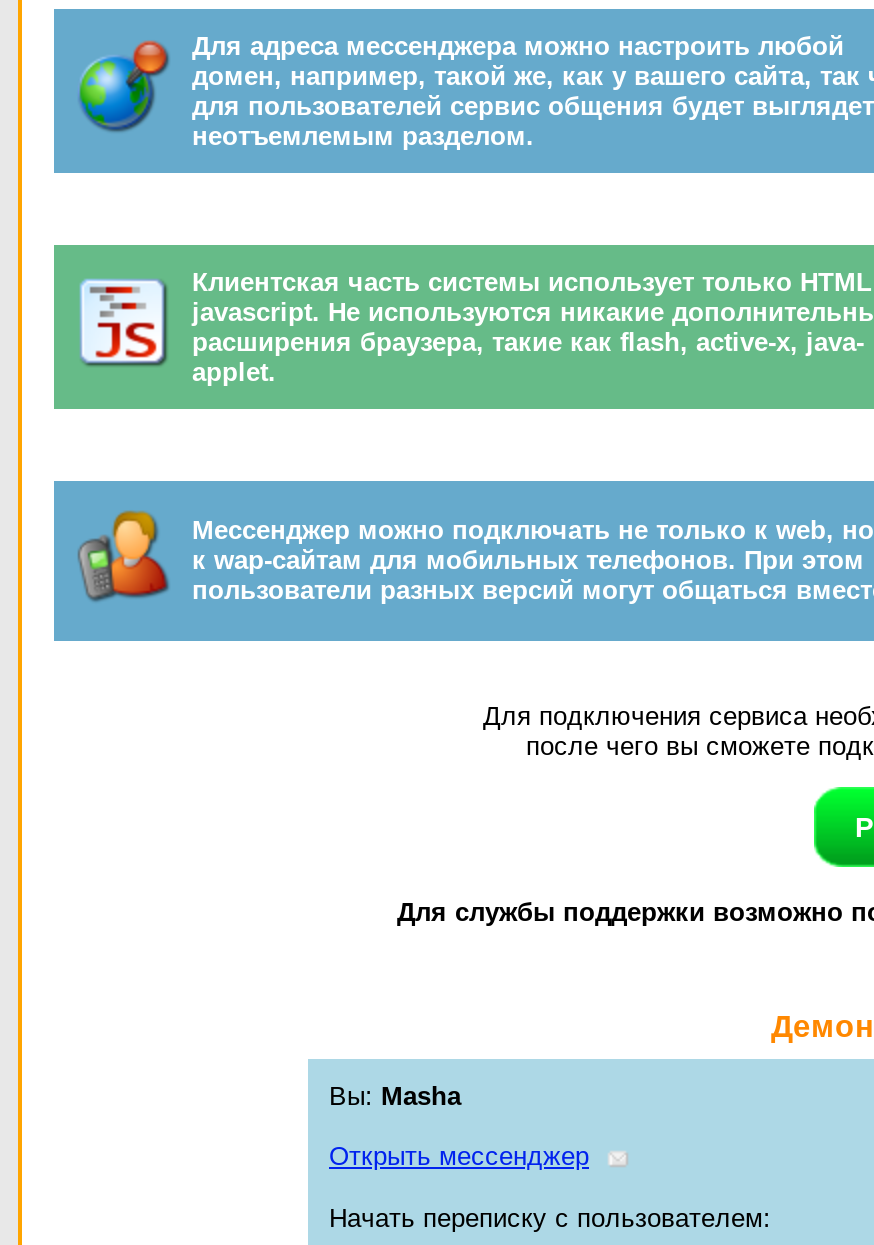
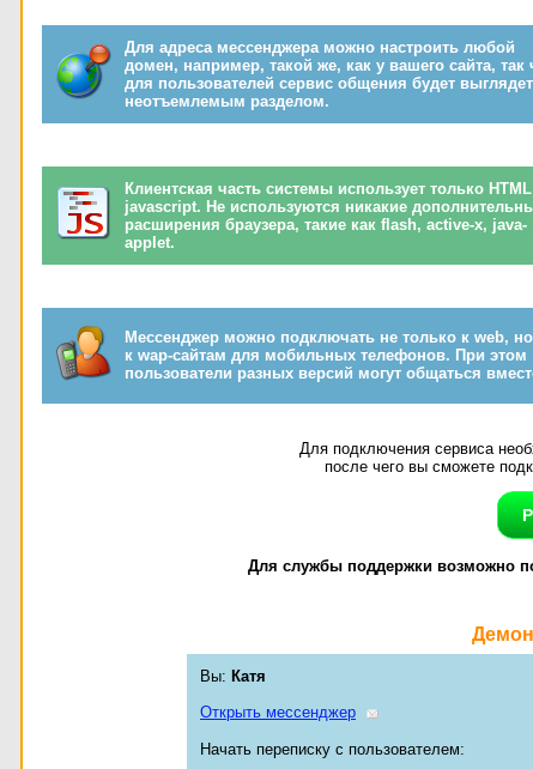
- Вы: Masha
+ Вы: Катя
